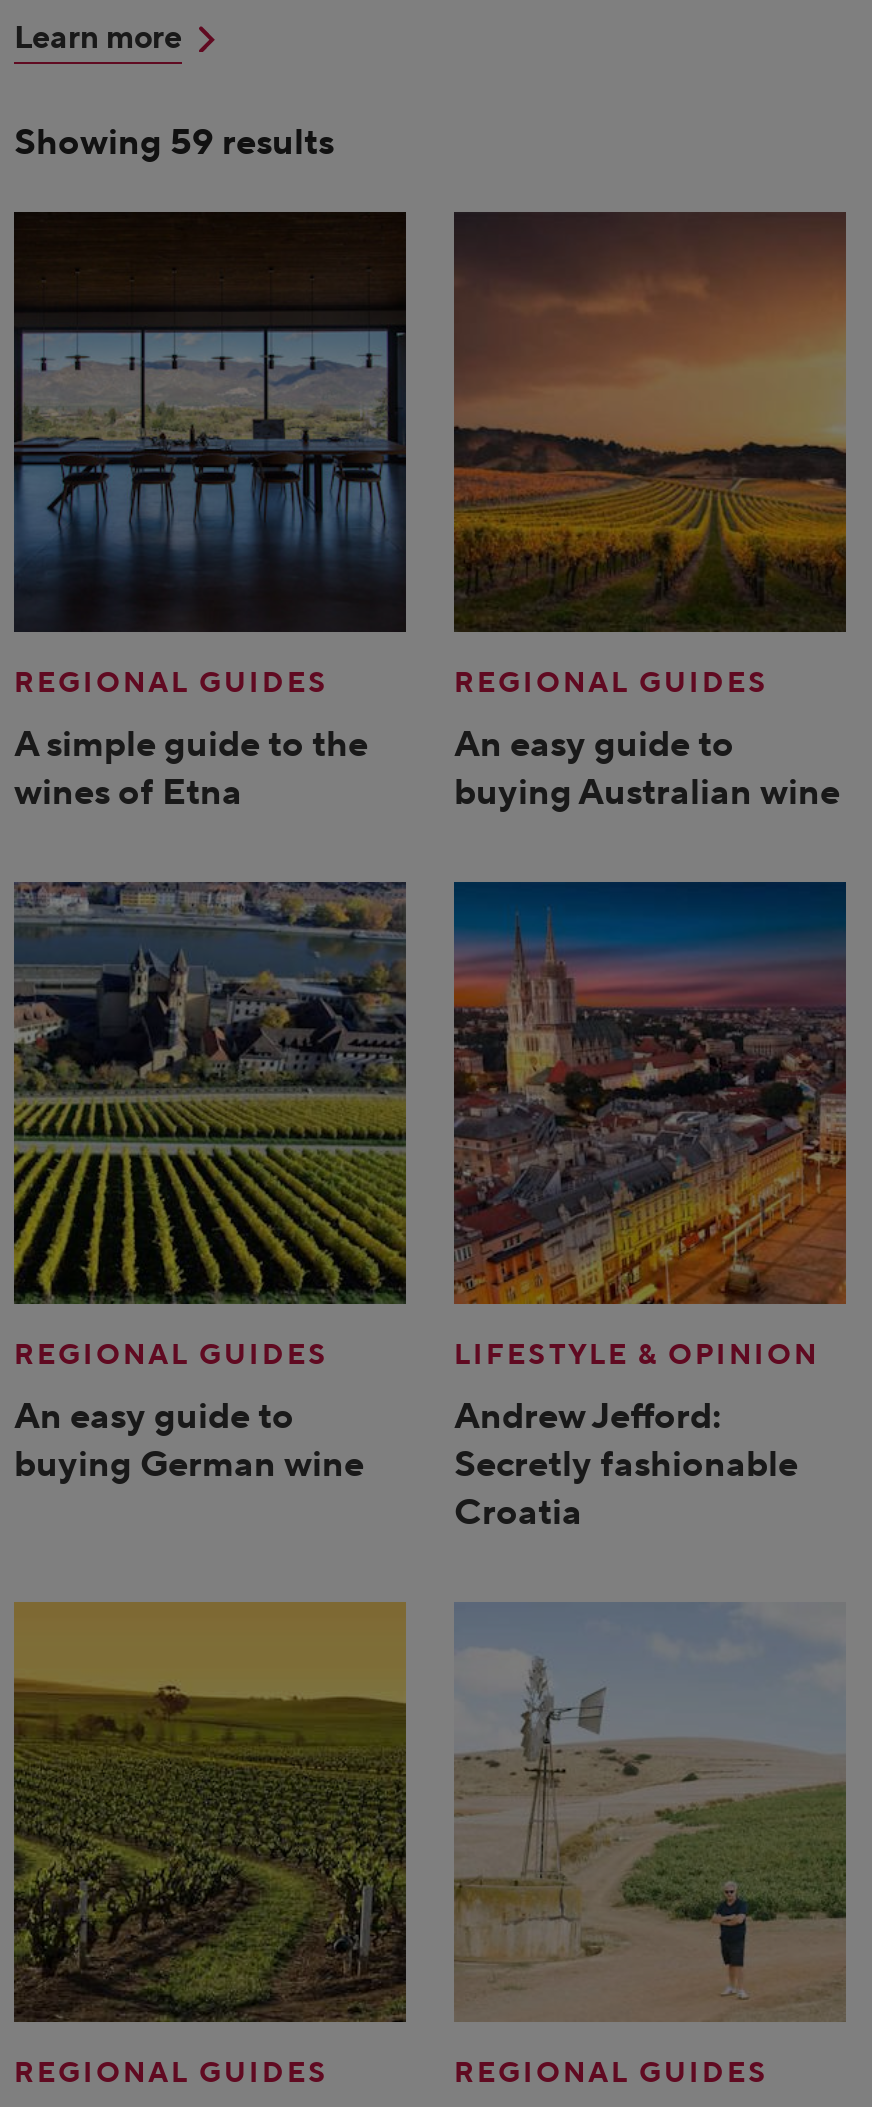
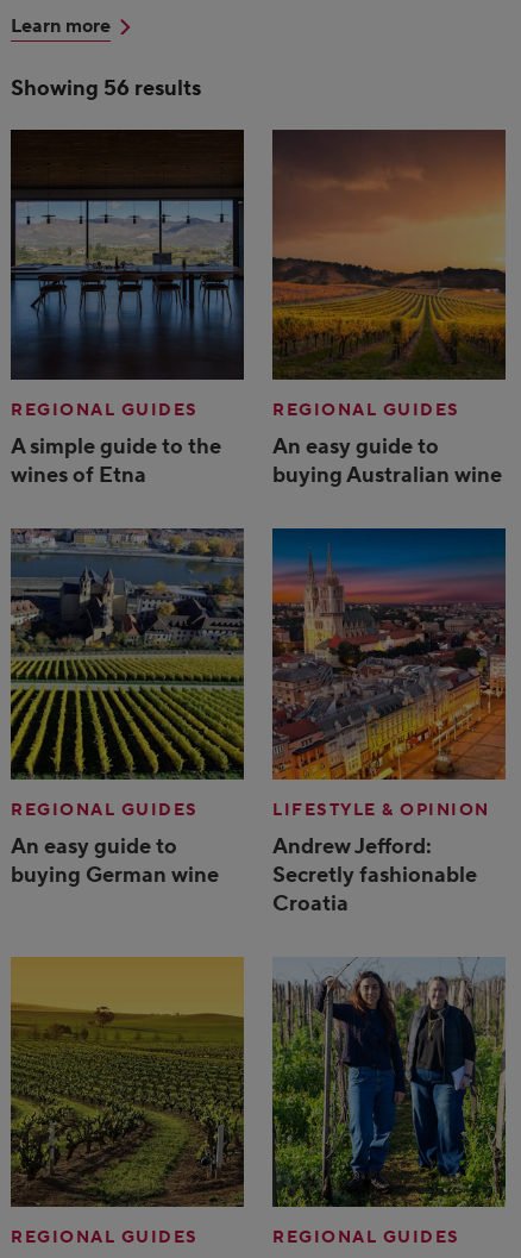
- Showing 59 results
+ Showing 56 results

- [image]
+ [image]
